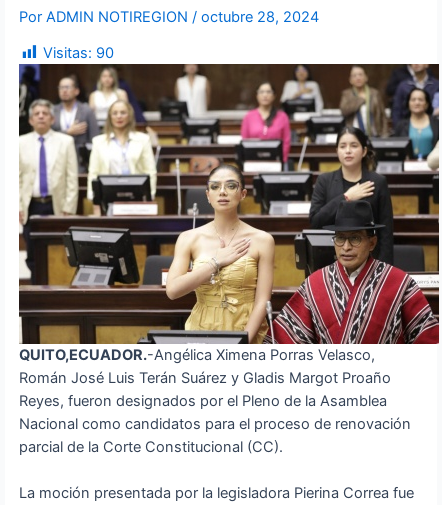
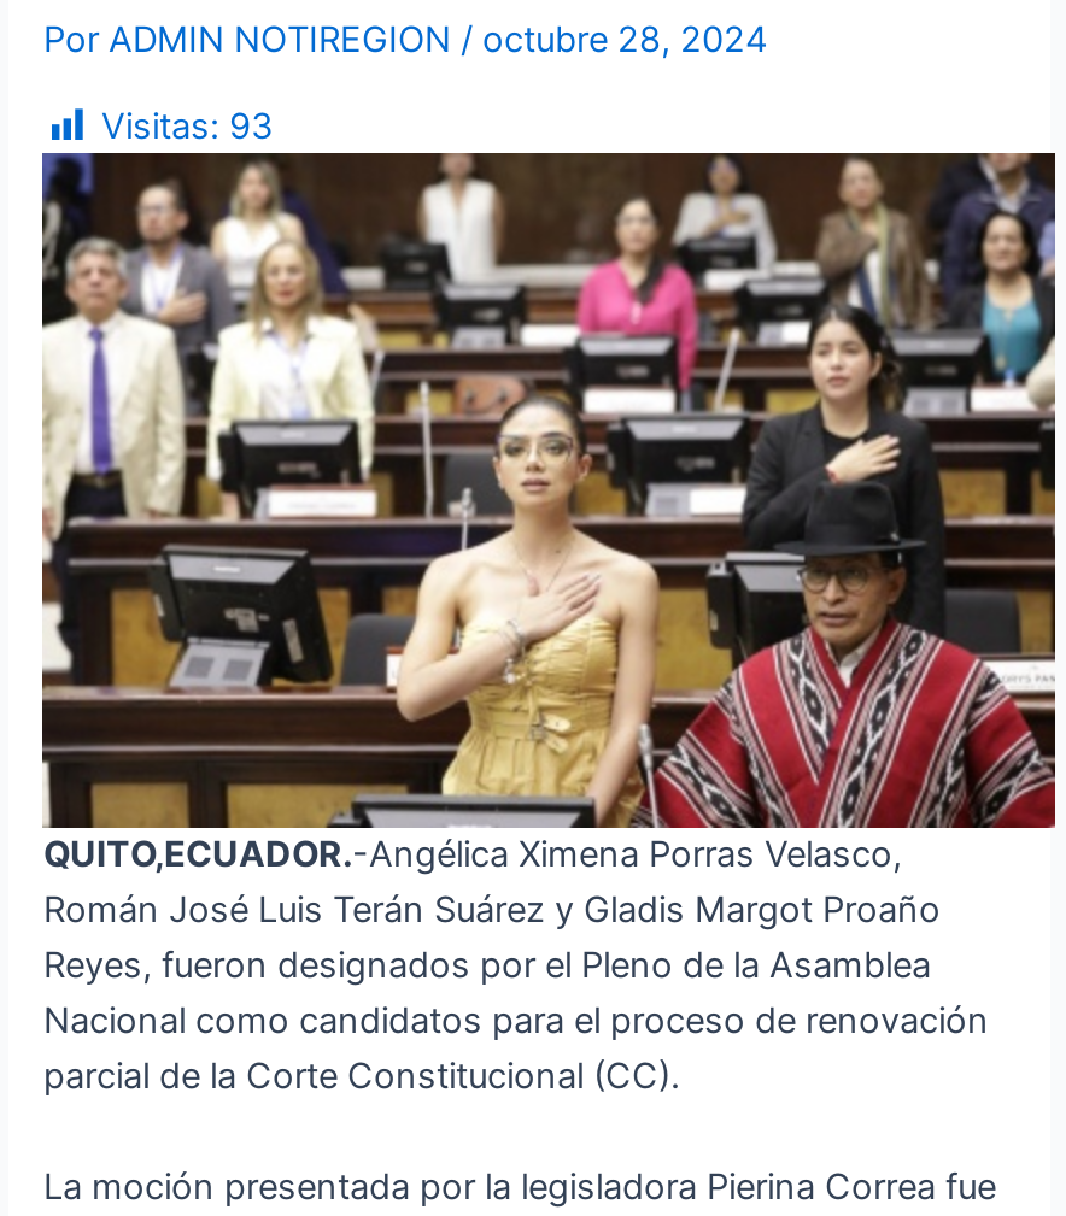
- Visitas: 90
+ Visitas: 93
